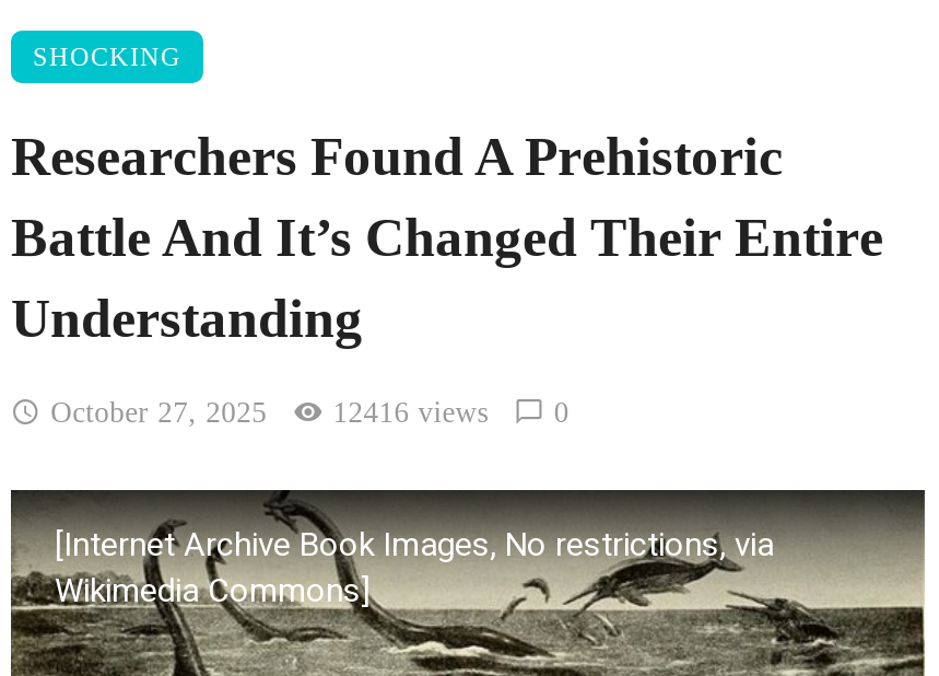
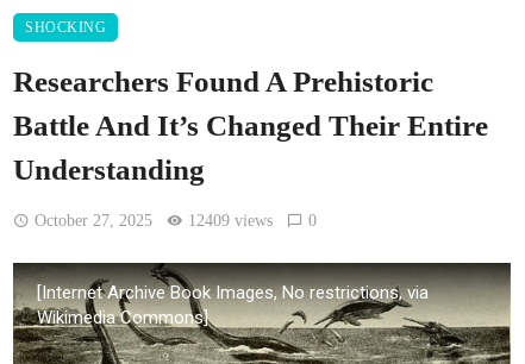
- 12416 views
+ 12409 views
